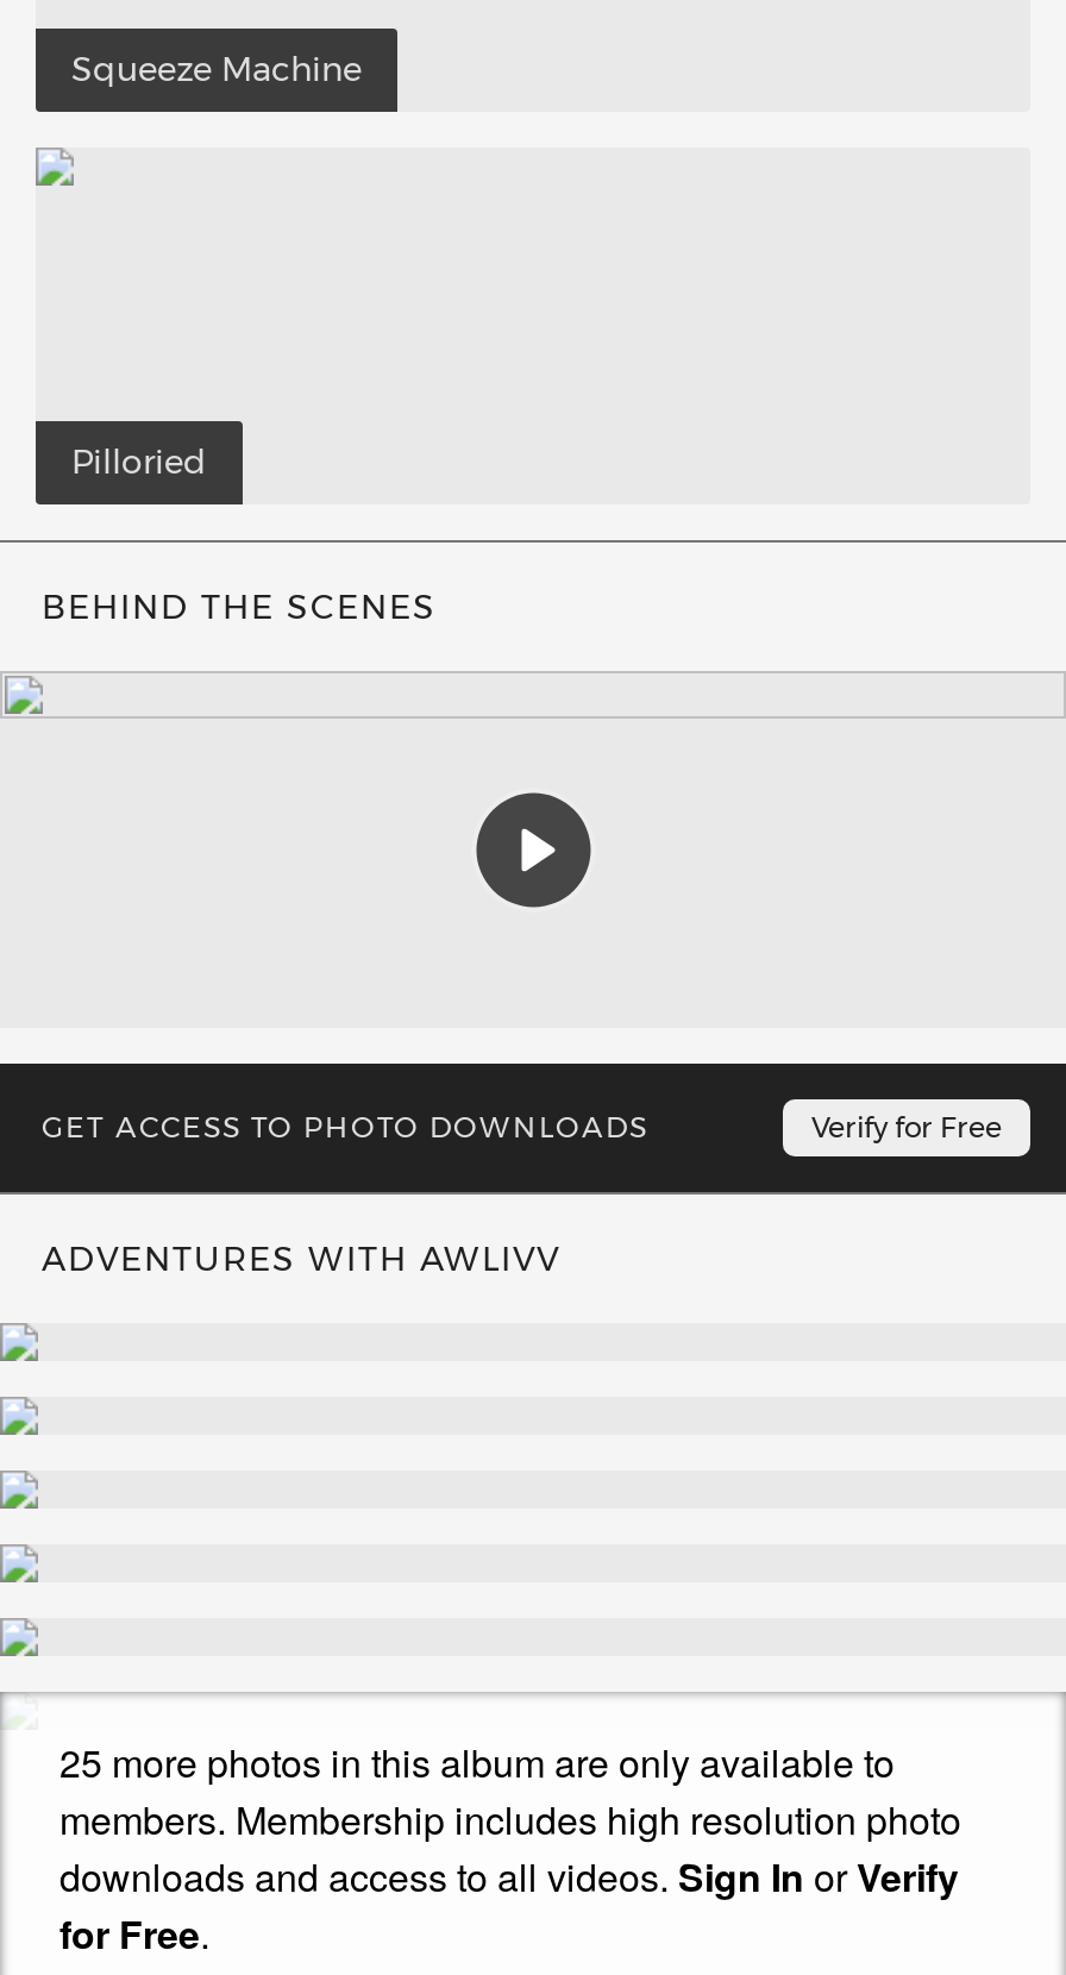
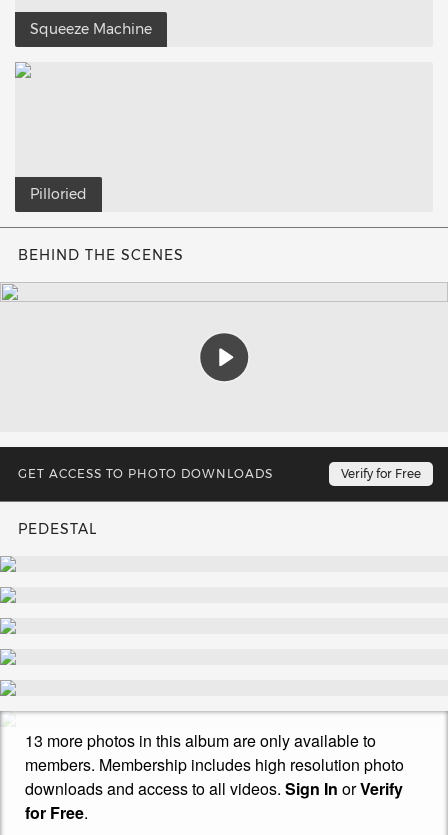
- ADVENTURES WITH AWLIVV
+ PEDESTAL

- 25 more photos in this album are only available to
+ 13 more photos in this album are only available to
